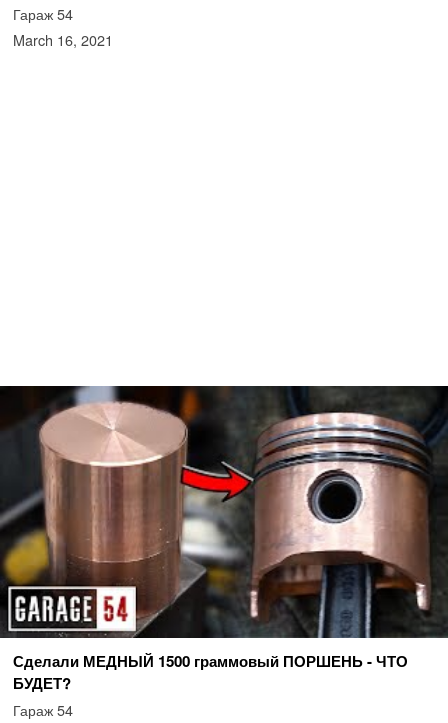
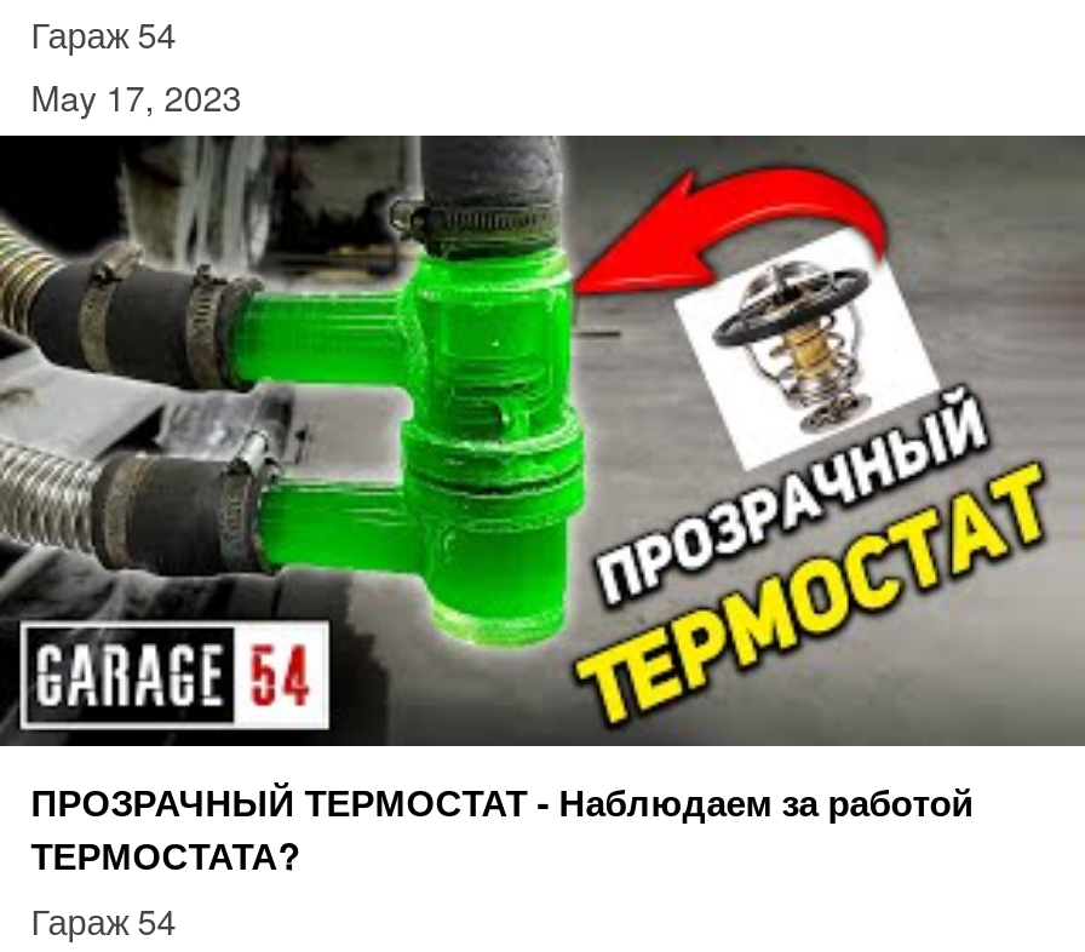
- March 16, 2021
+ May 17, 2023

- [image]
- Сделали МЕДНЫЙ 1500 граммовый ПОРШЕНЬ - ЧТО
- БУДЕТ?
+ [image]
+ ПРОЗРАЧНЫЙ ТЕРМОСТАТ - Наблюдаем за работой
+ ТЕРМОСТАТА?
